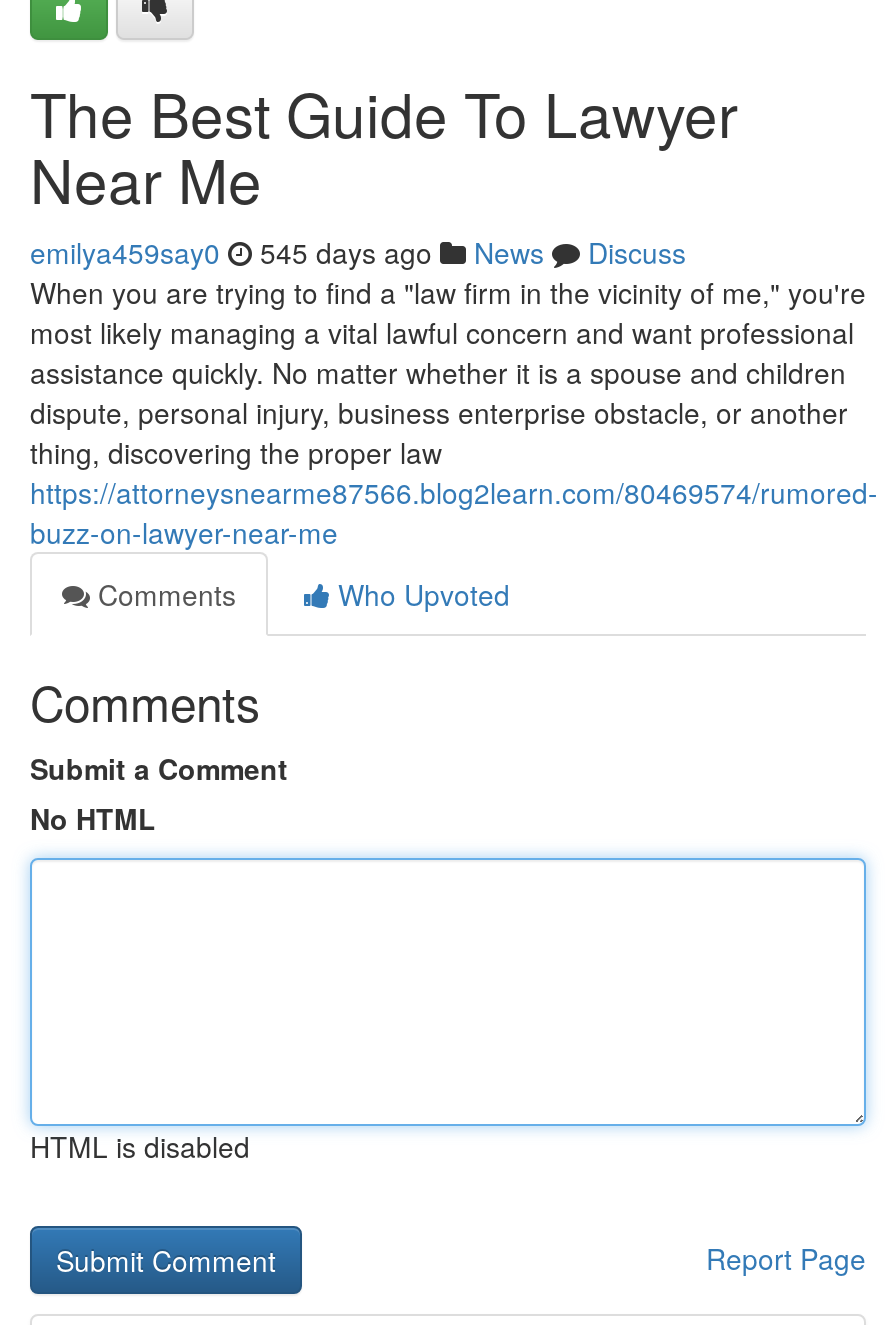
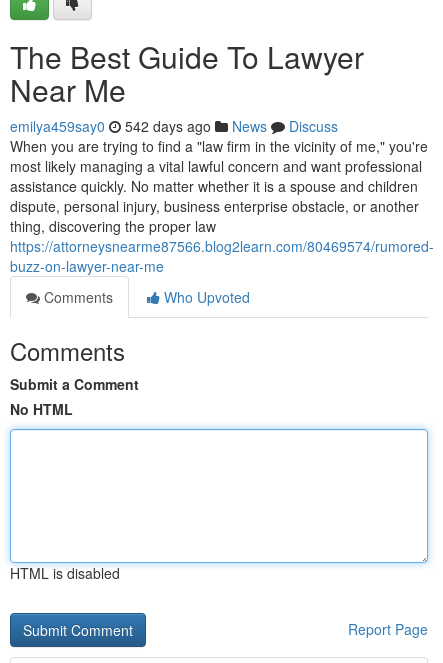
- emilya459say0 545 days ago News Discuss
+ emilya459say0 542 days ago News Discuss
